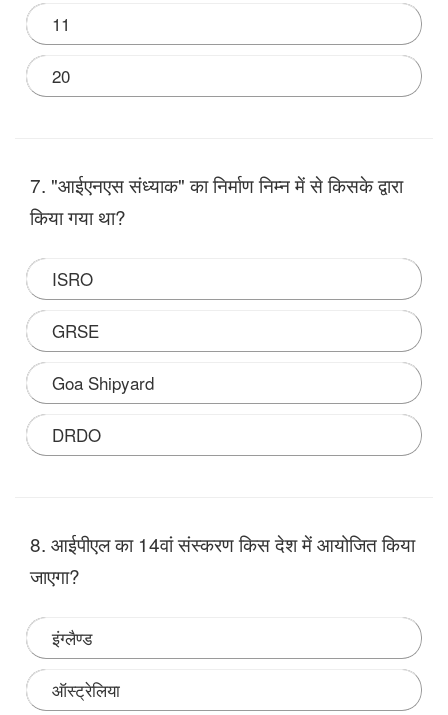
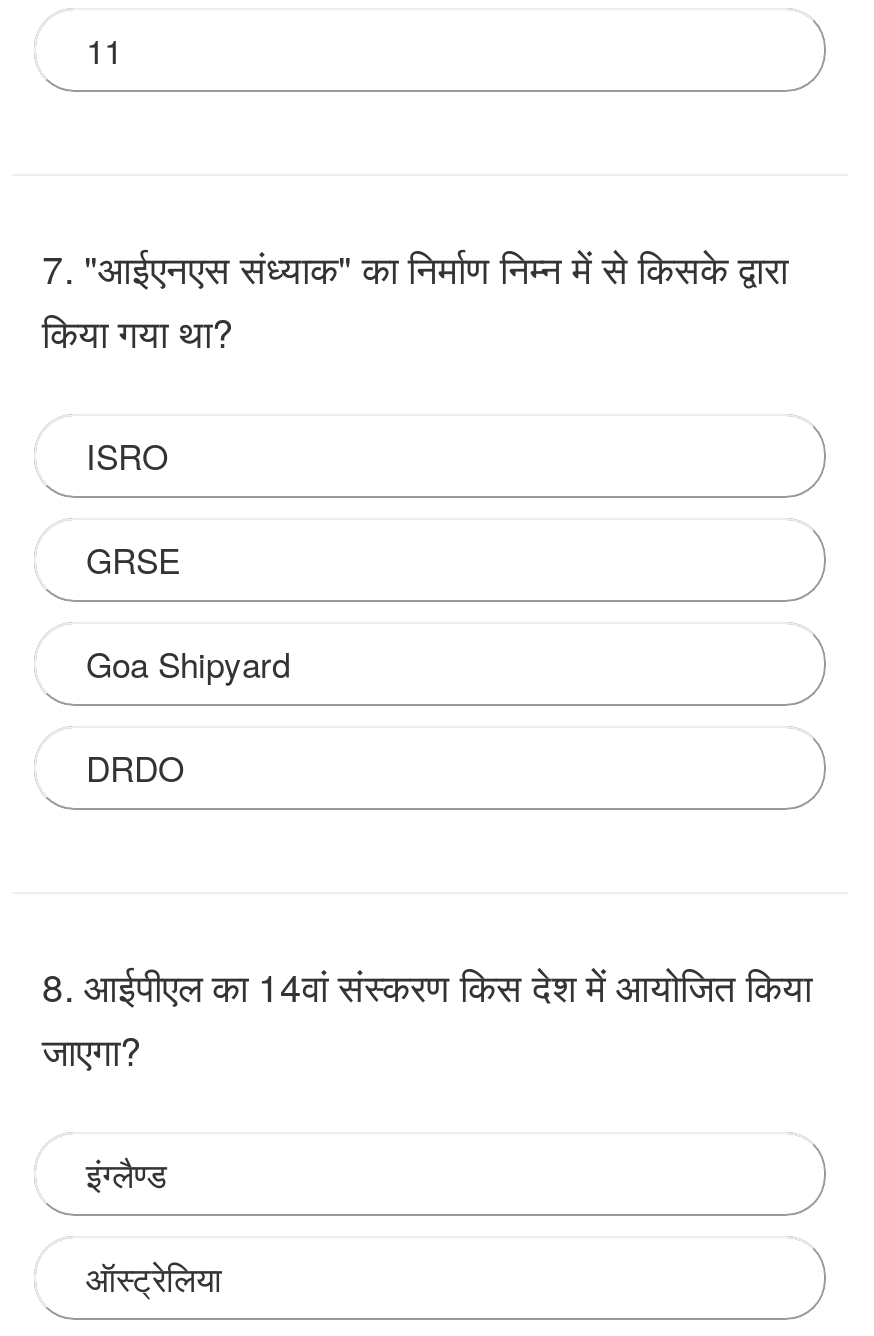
- 20
